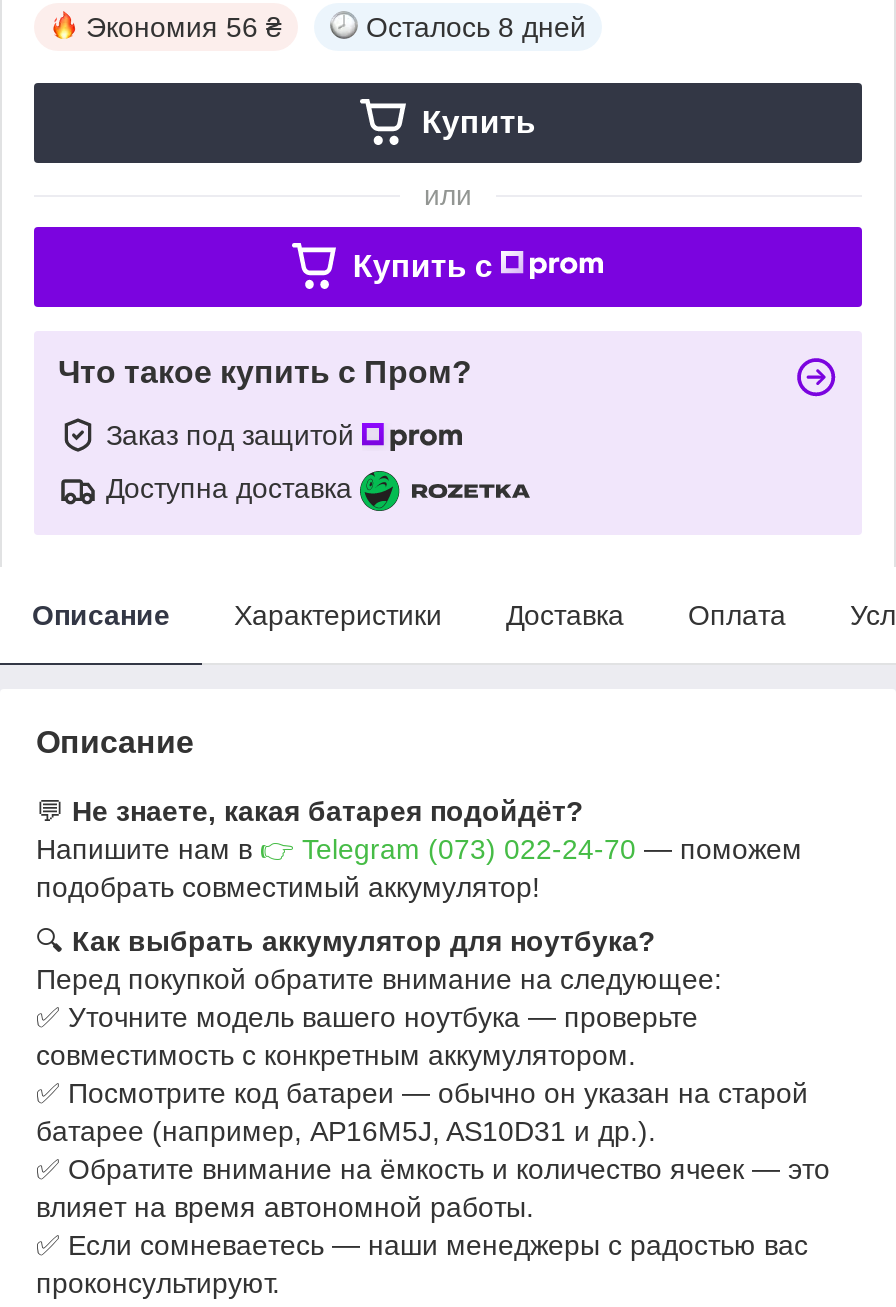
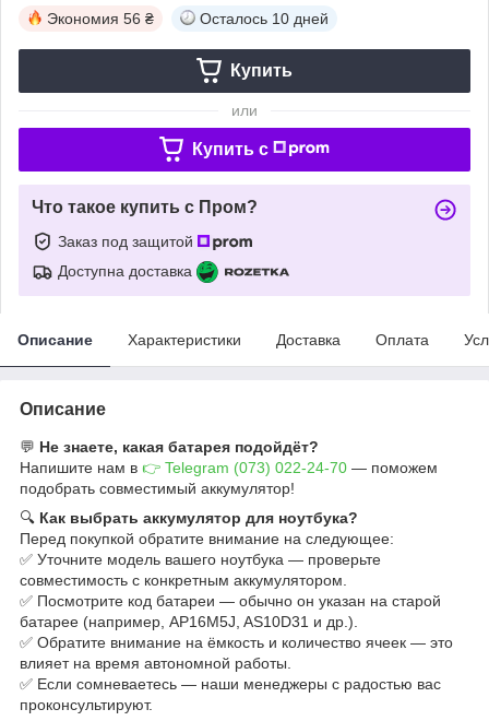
- Осталось 8 дней
+ Осталось 10 дней
